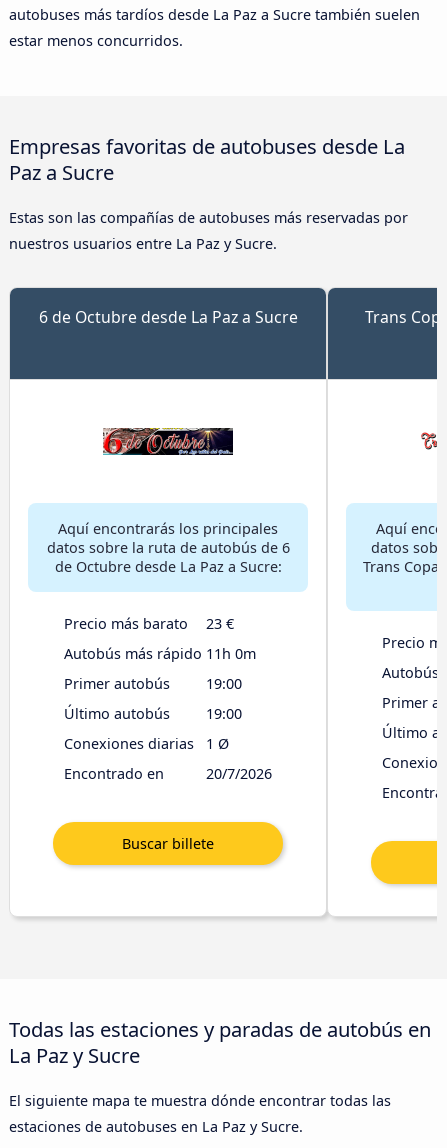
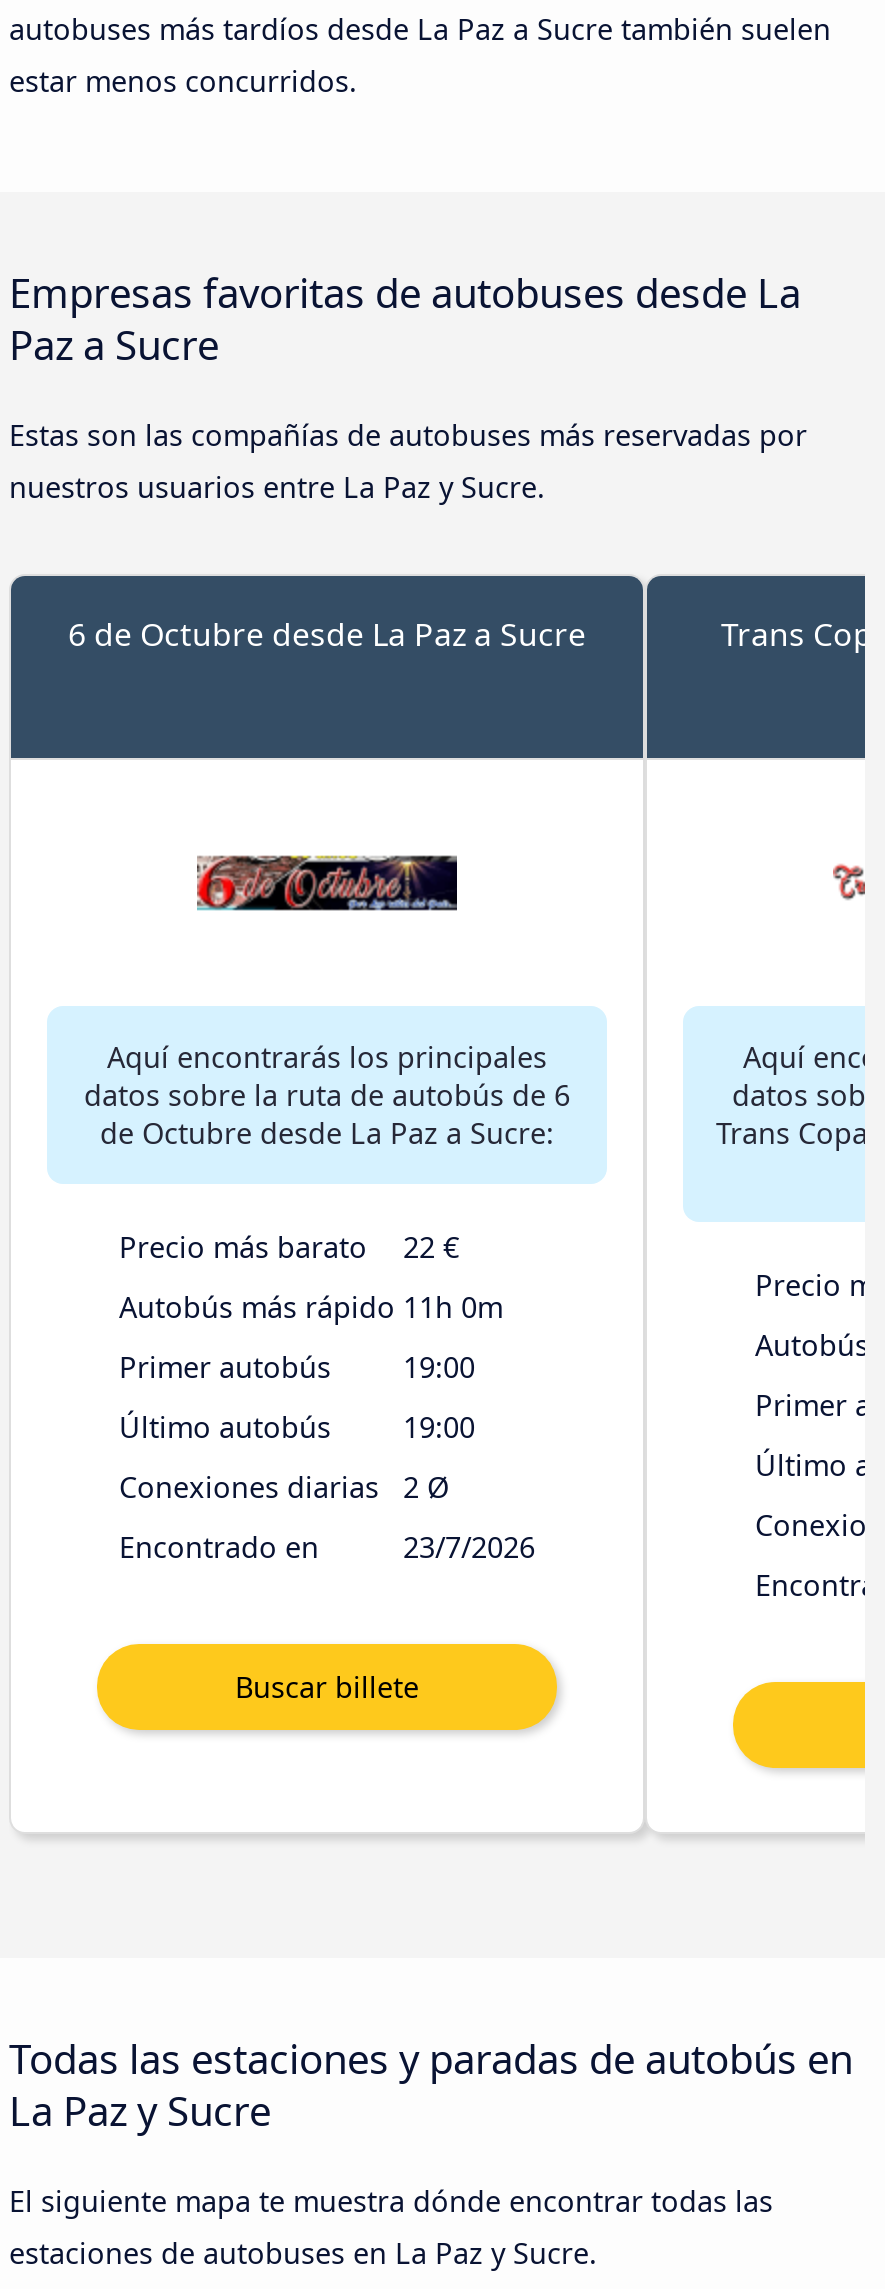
- Precio más barato 23 €
+ Precio más barato 22 €

- Conexiones diarias 1 Ø
+ Conexiones diarias 2 Ø

- 20/7/2026
+ 23/7/2026
